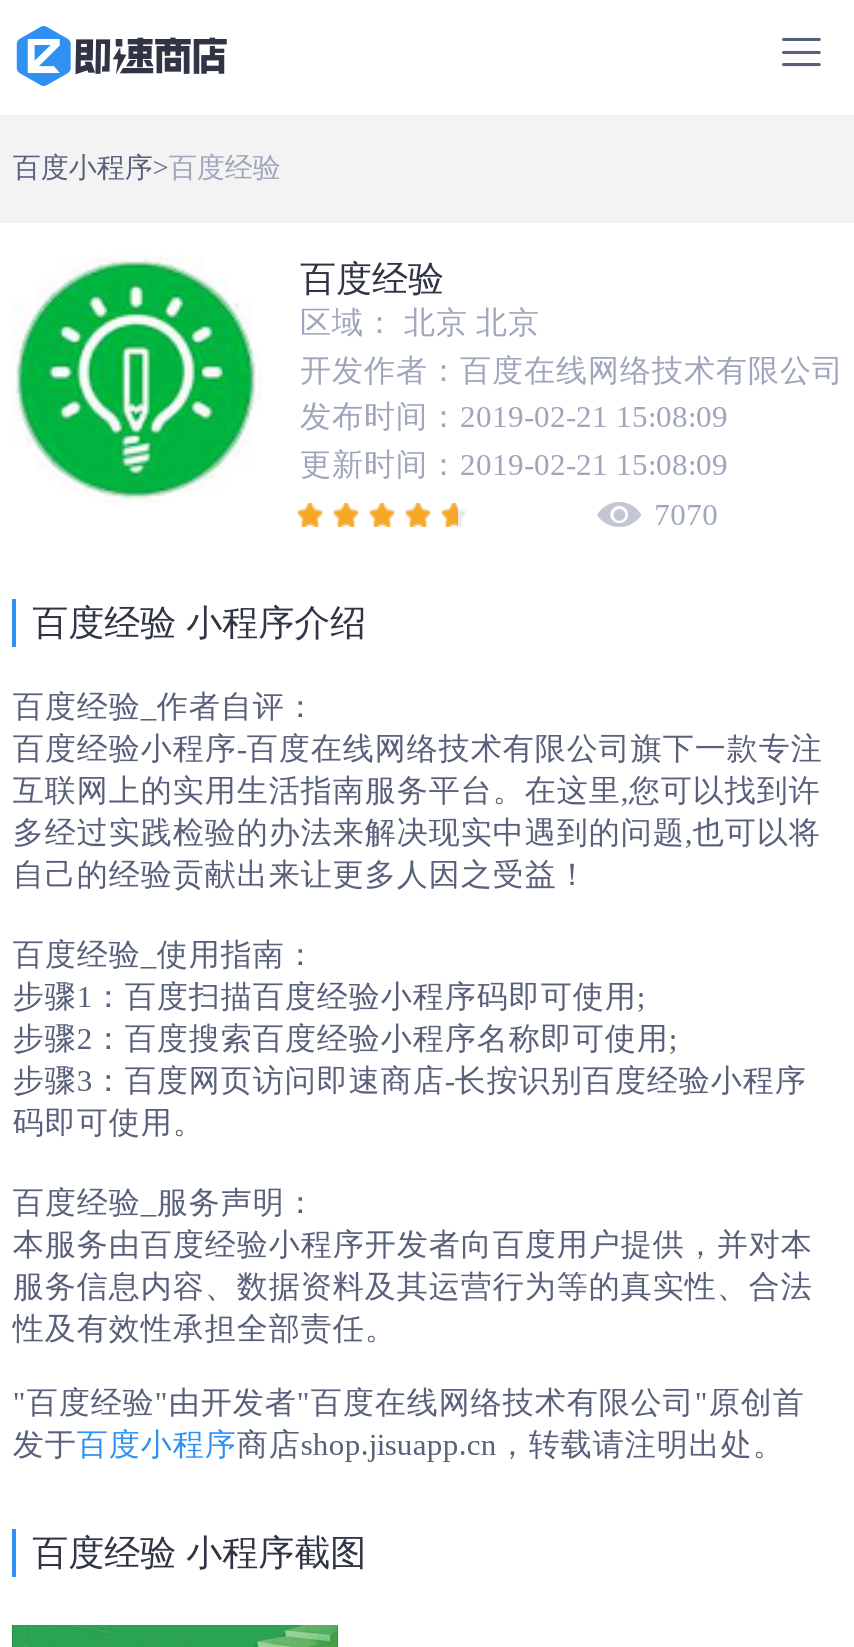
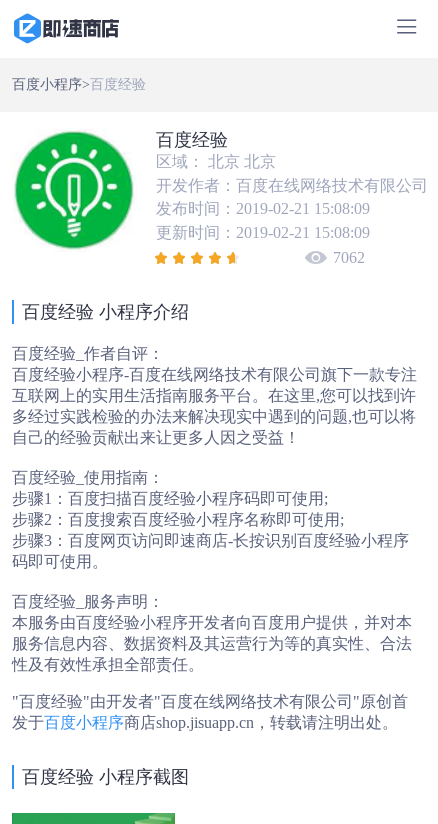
- 7070
+ 7062
